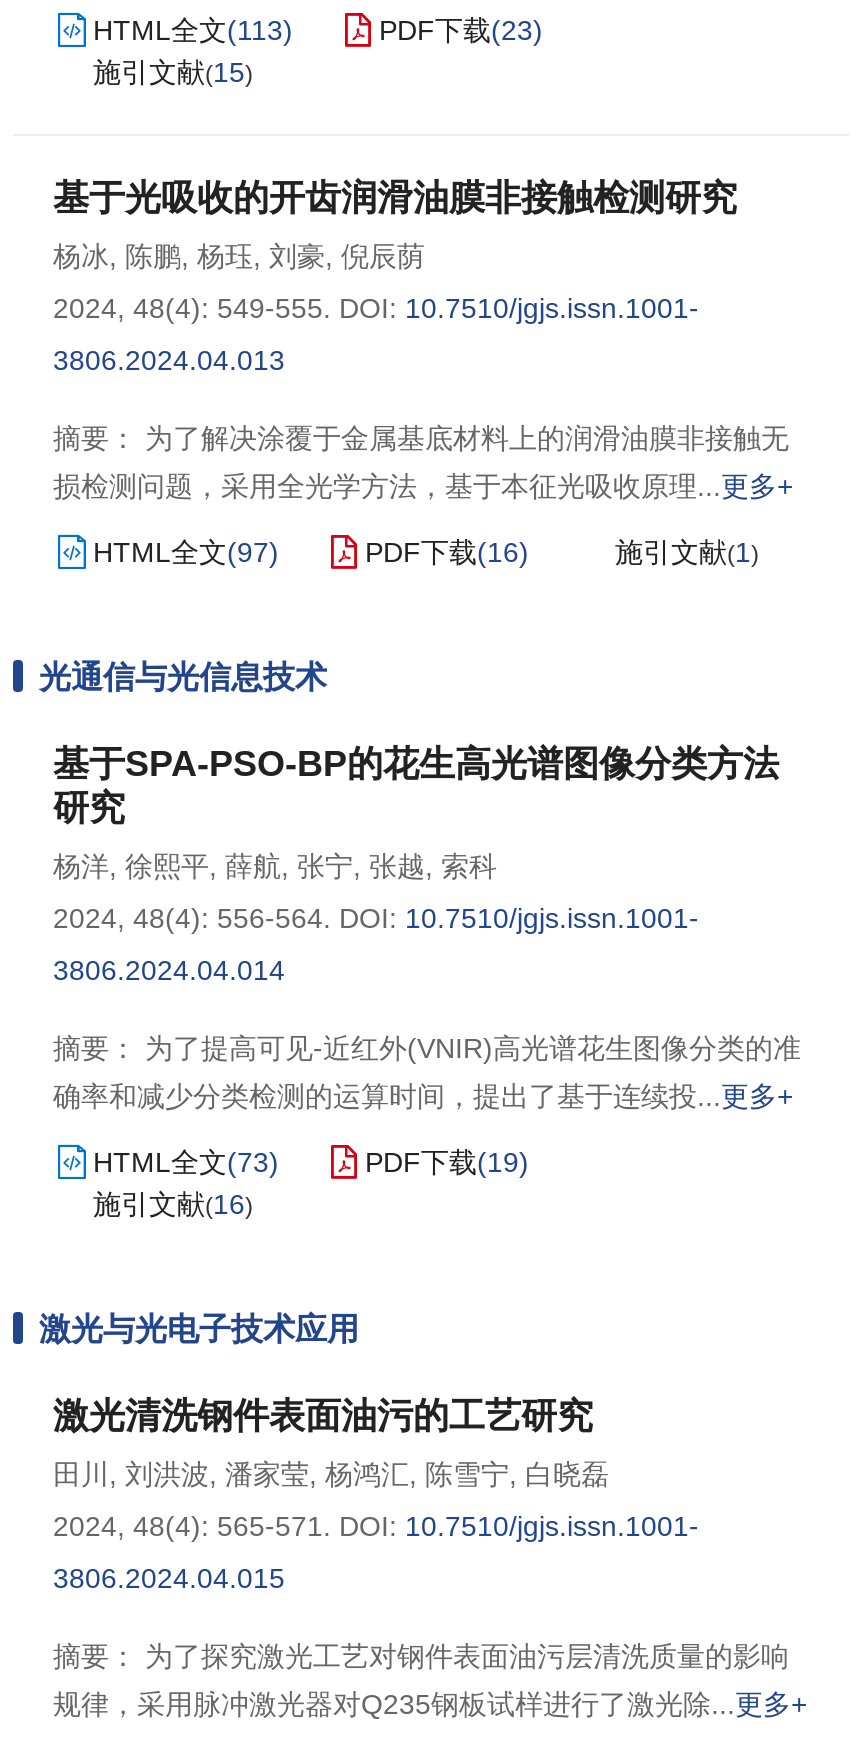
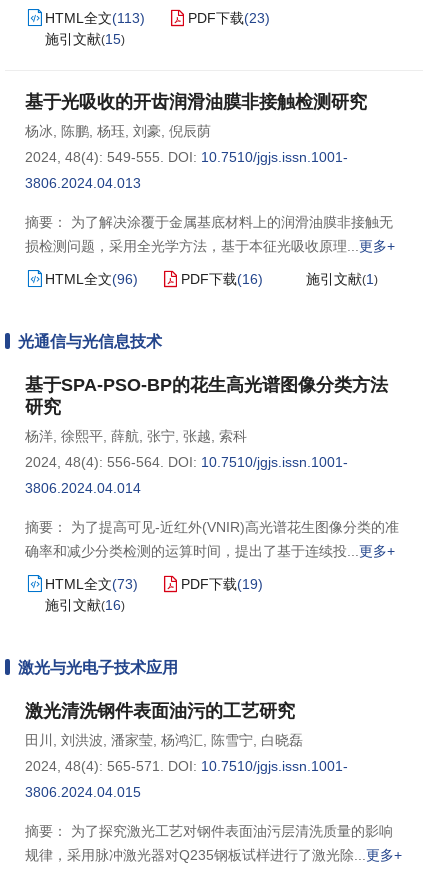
- HTML全文(97)
+ HTML全文(96)
